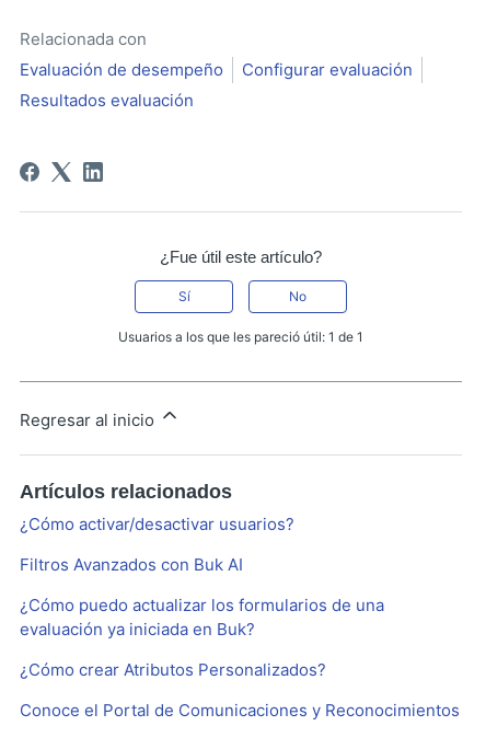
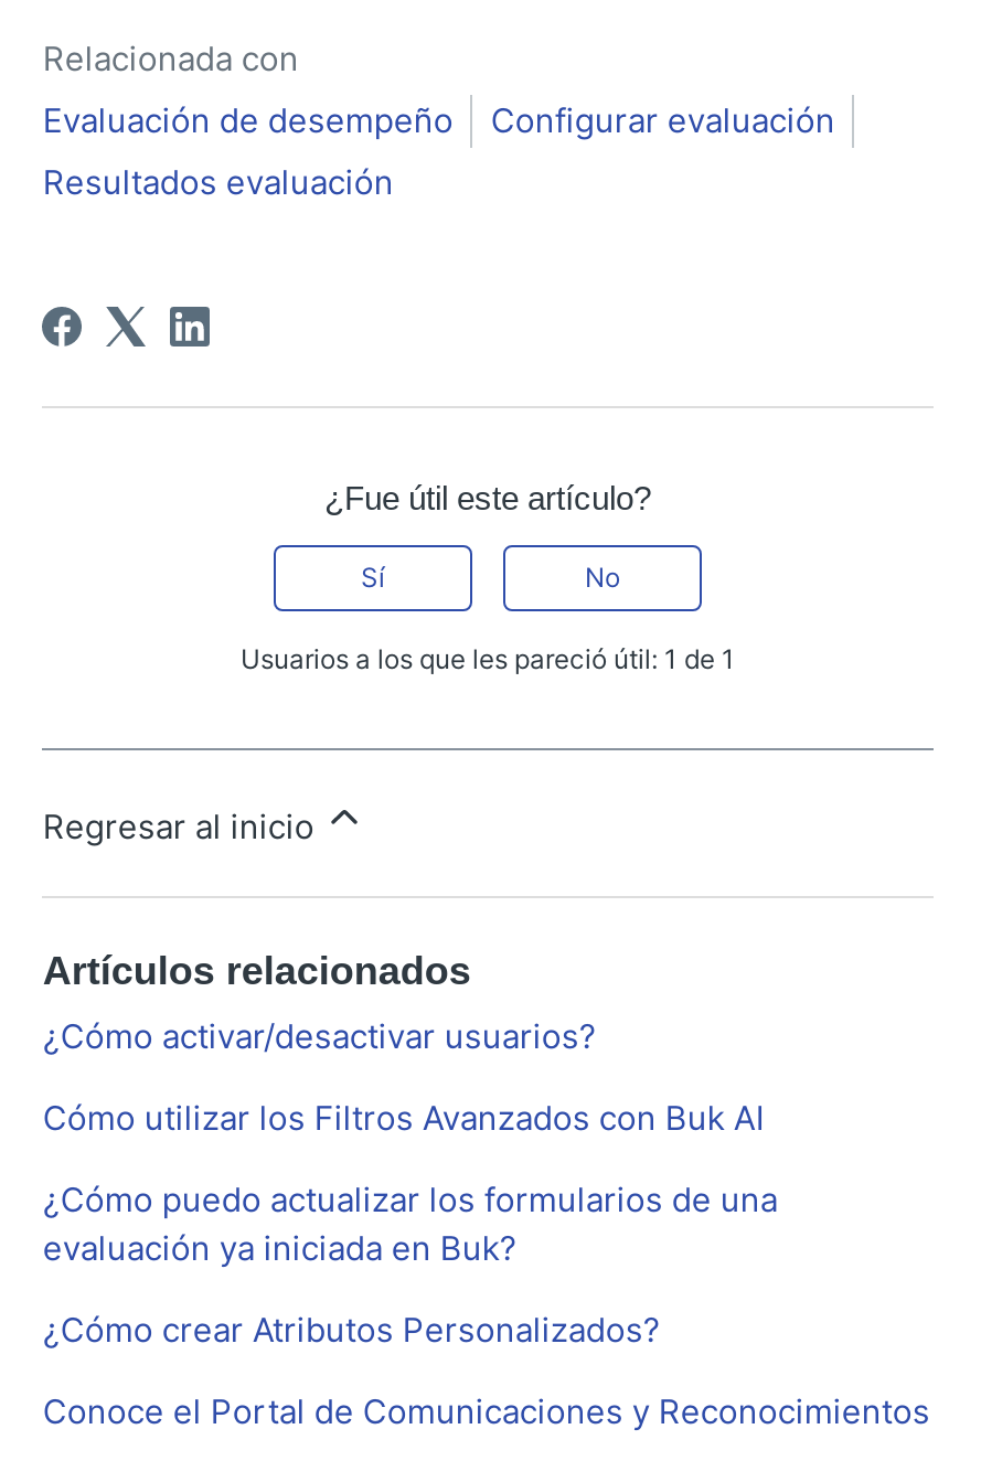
- Filtros Avanzados con Buk AI
+ Cómo utilizar los Filtros Avanzados con Buk AI
